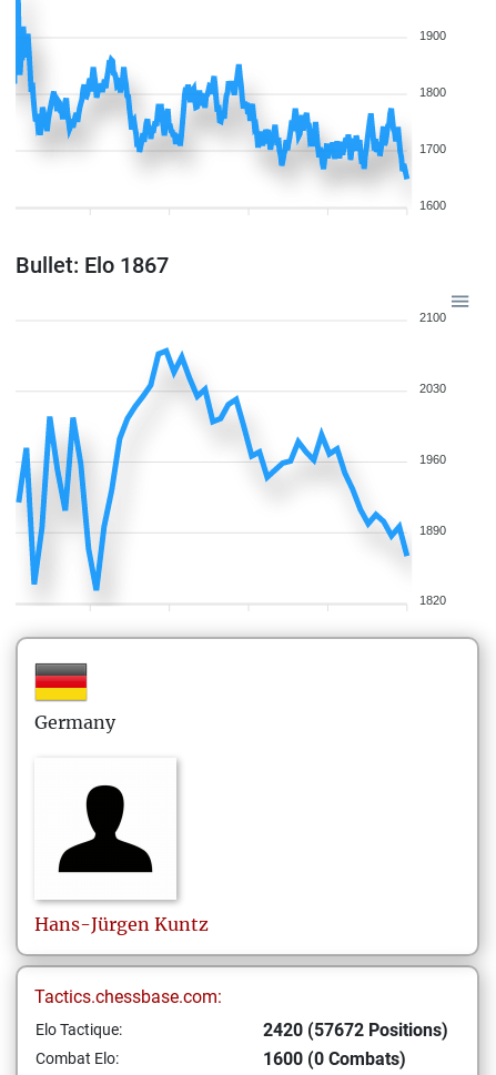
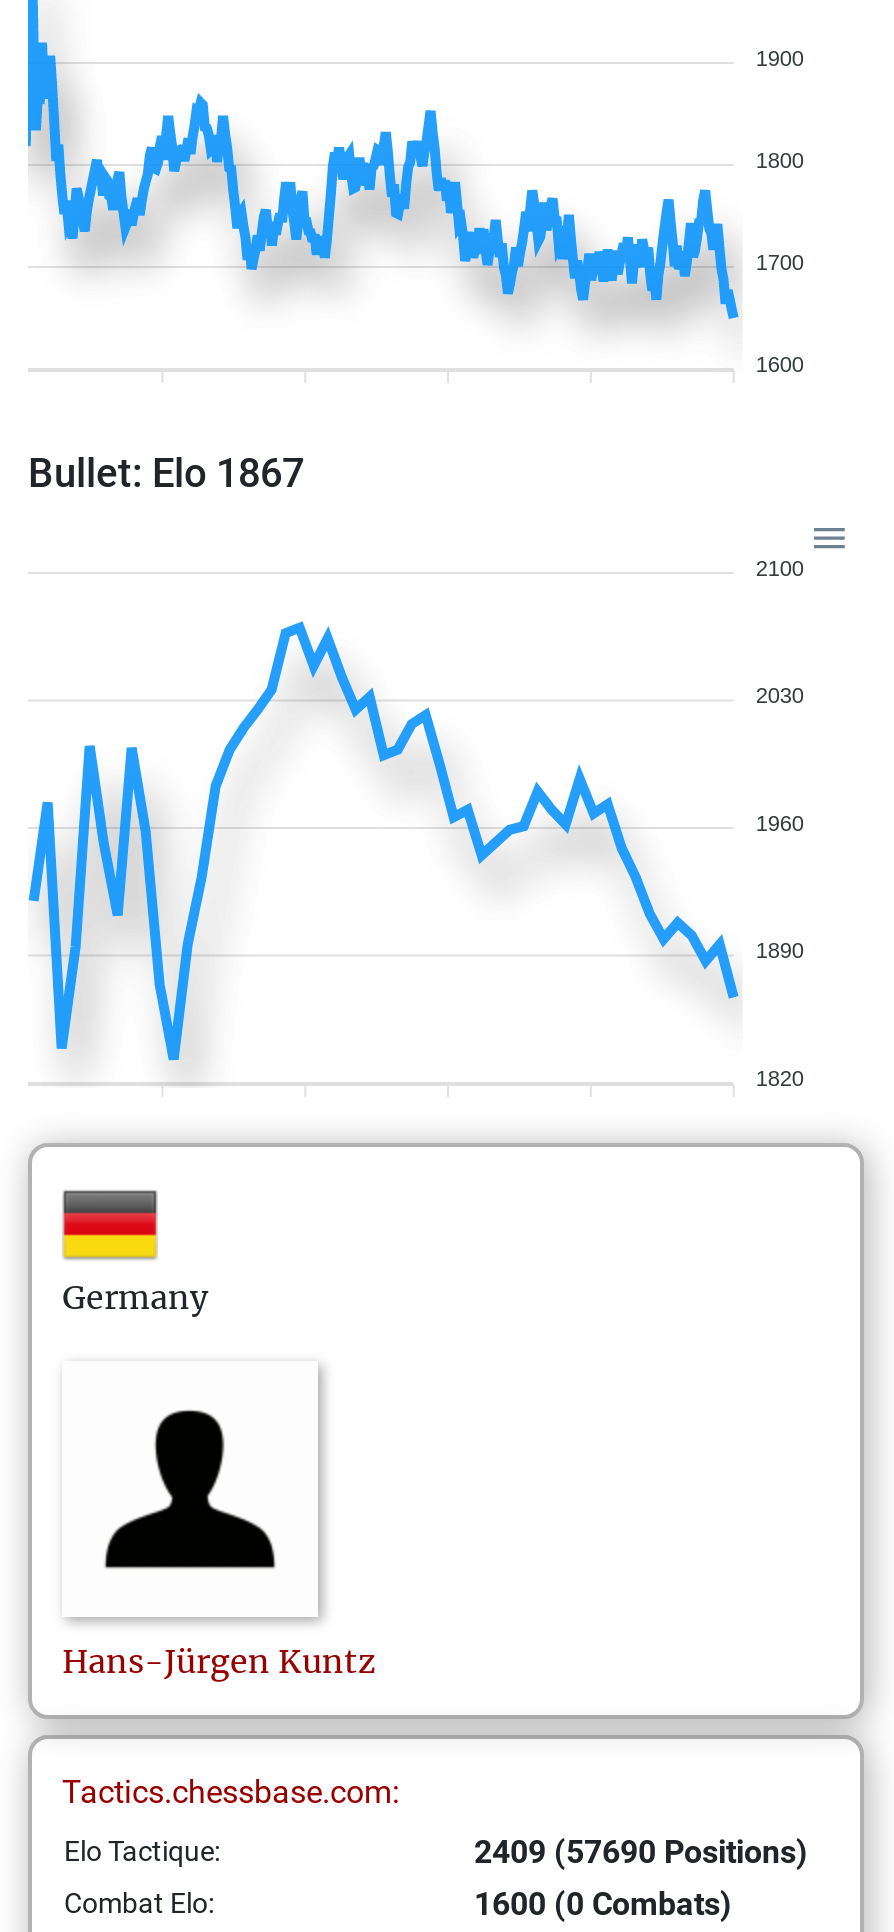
- 2420 (57672 Positions)
+ 2409 (57690 Positions)
